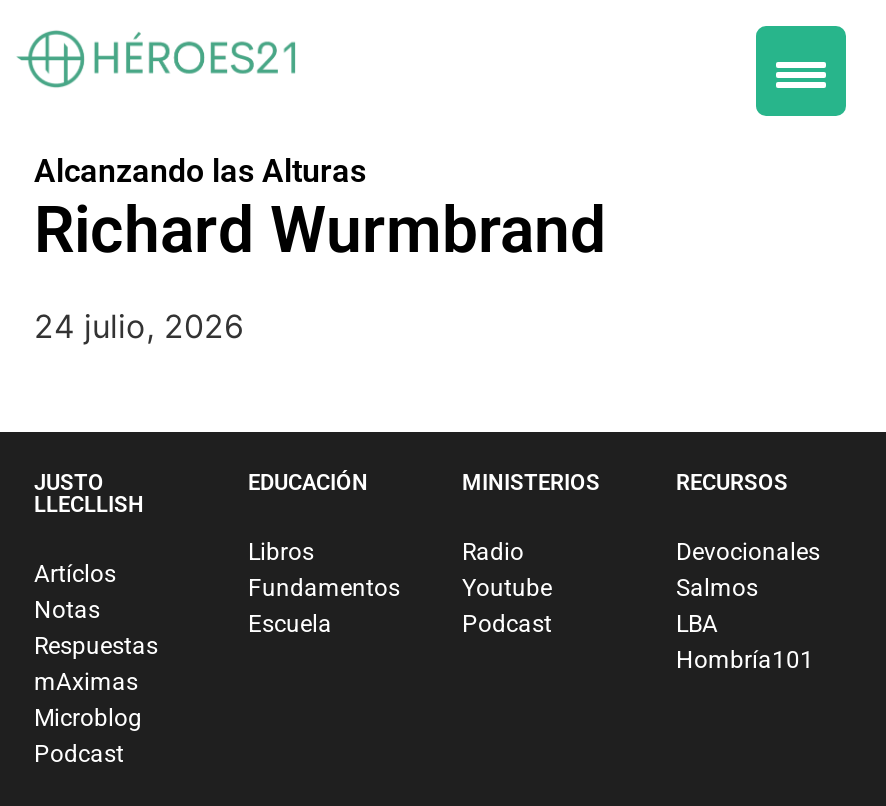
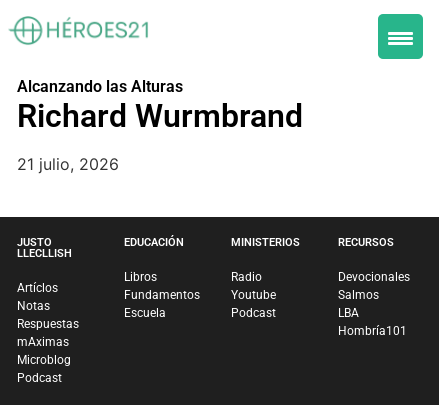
- 24 julio, 2026
+ 21 julio, 2026
